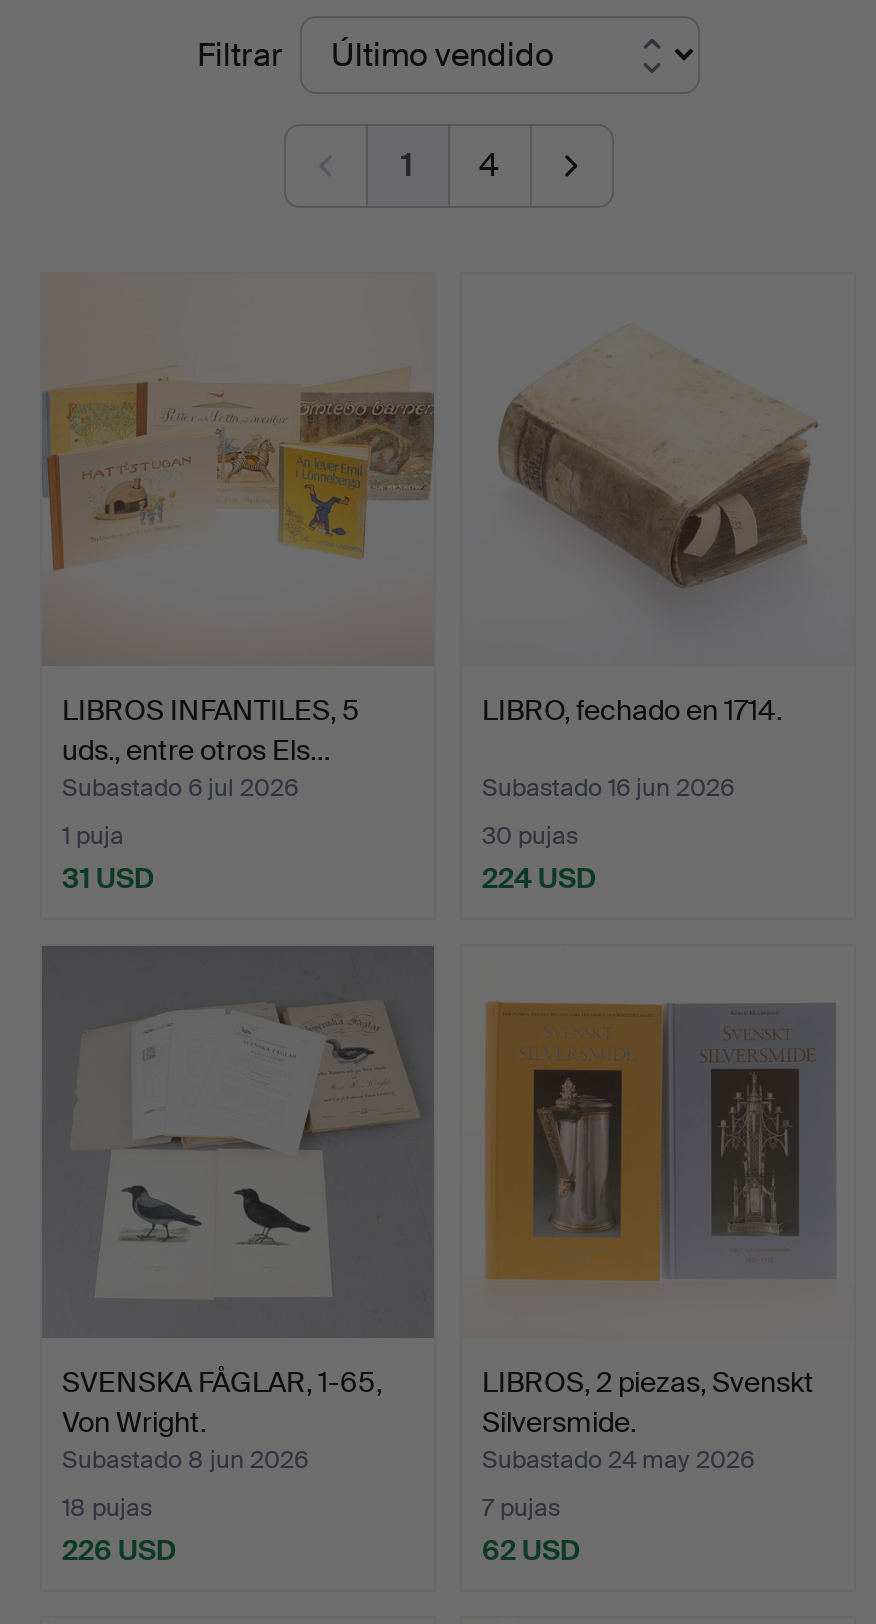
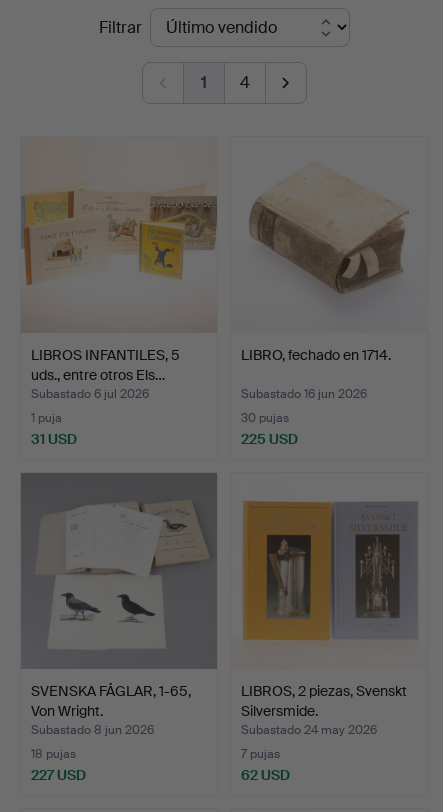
- 224 USD
+ 225 USD

- 226 USD
+ 227 USD
